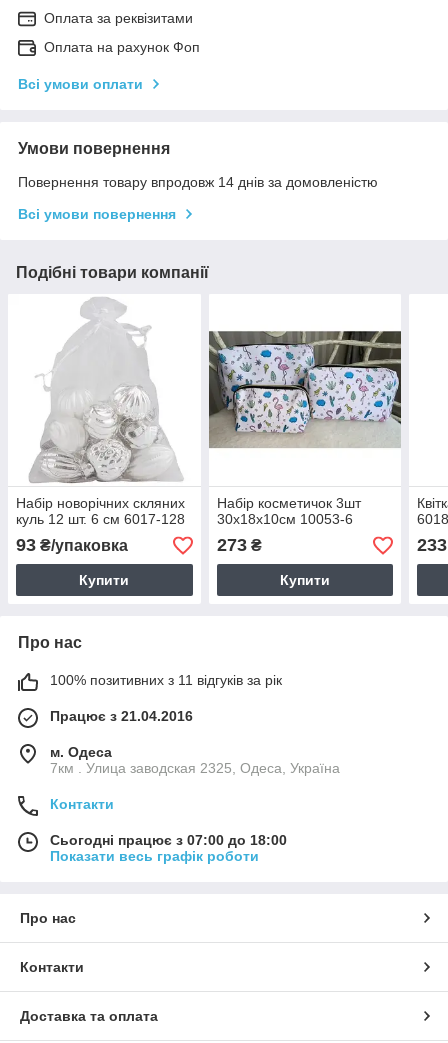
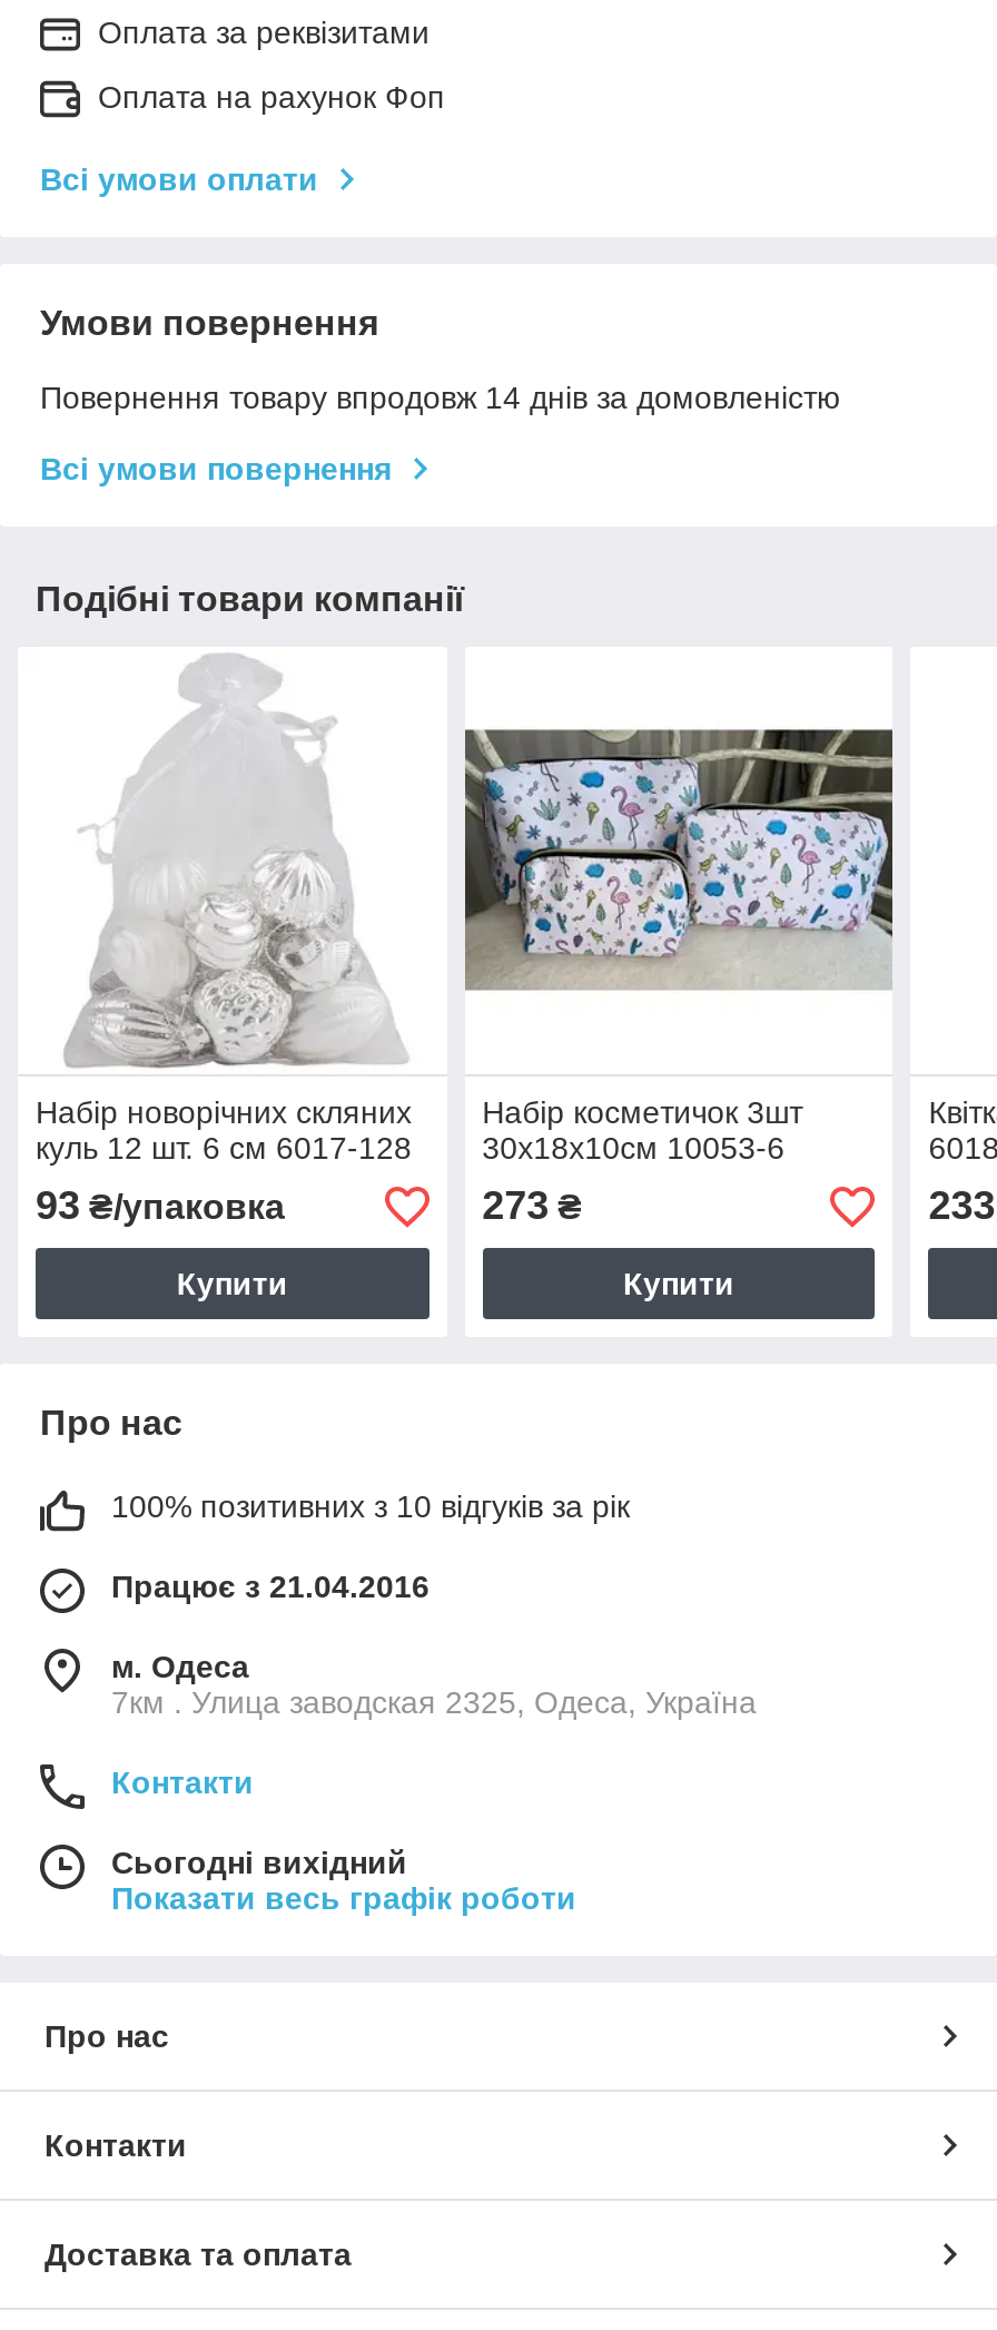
- 100% позитивних з 11 відгуків за рік
+ 100% позитивних з 10 відгуків за рік

- Сьогодні працює з 07:00 до 18:00
+ Сьогодні вихідний
